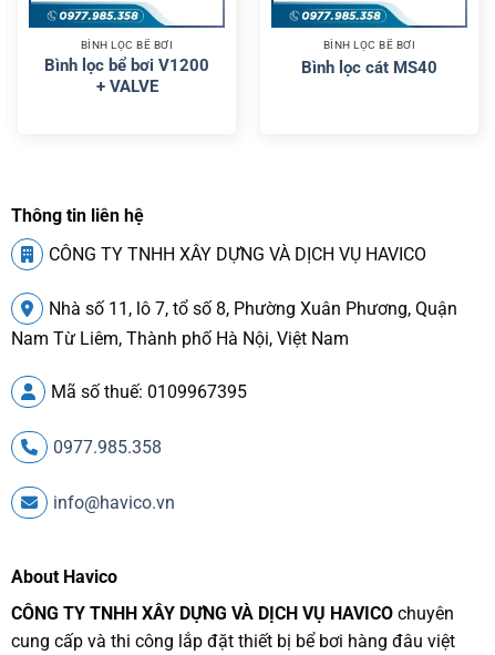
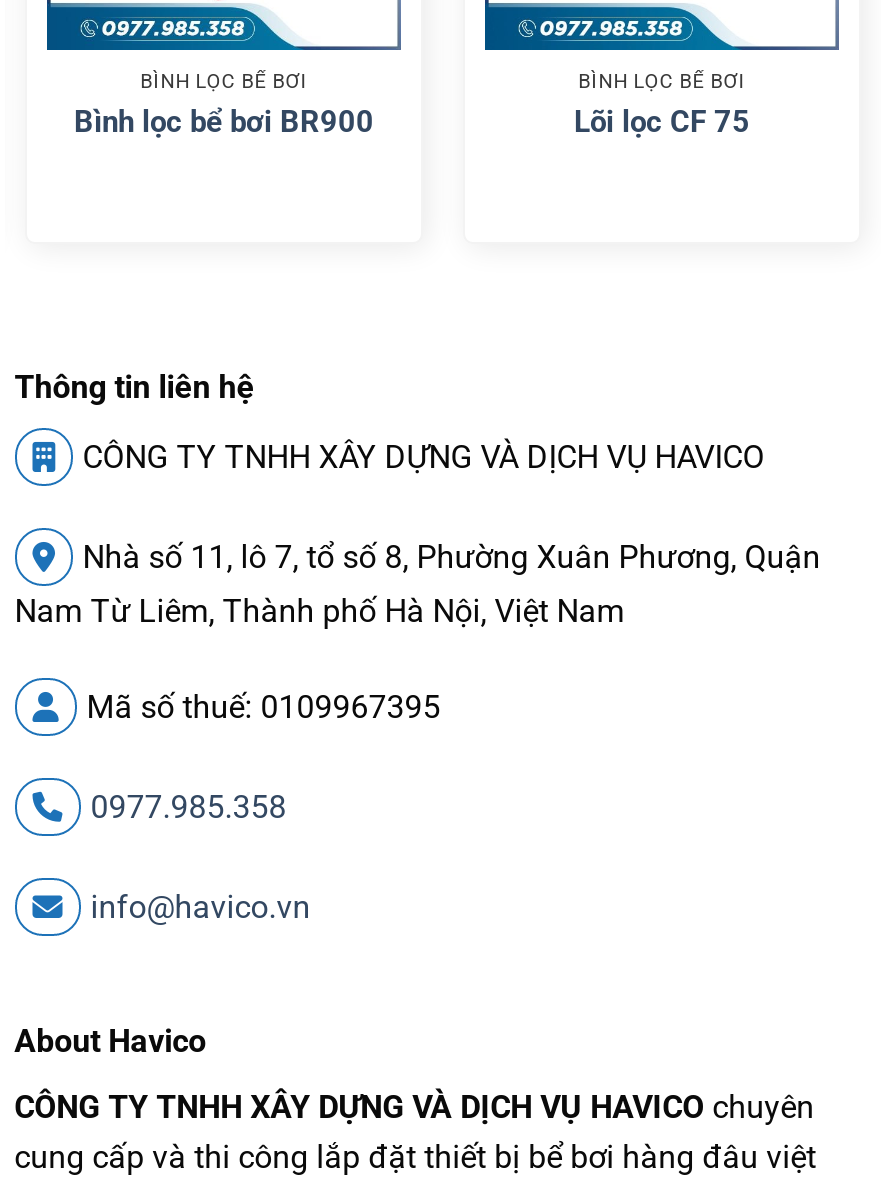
- Bình lọc bể bơi V1200
- + VALVE
+ Bình lọc bể bơi BR900

- Bình lọc cát MS40
+ Lõi lọc CF 75
